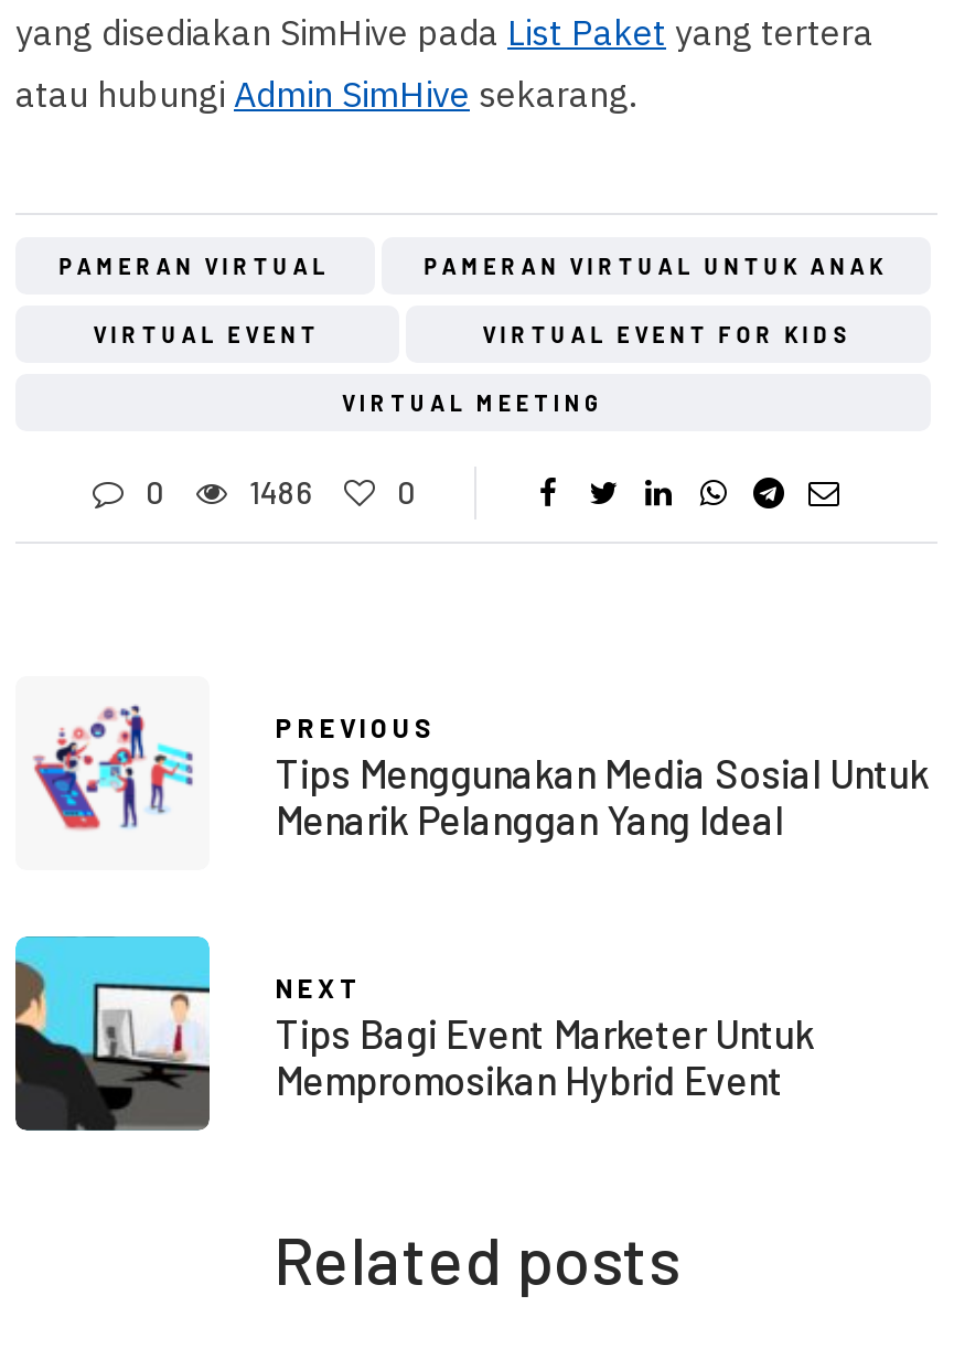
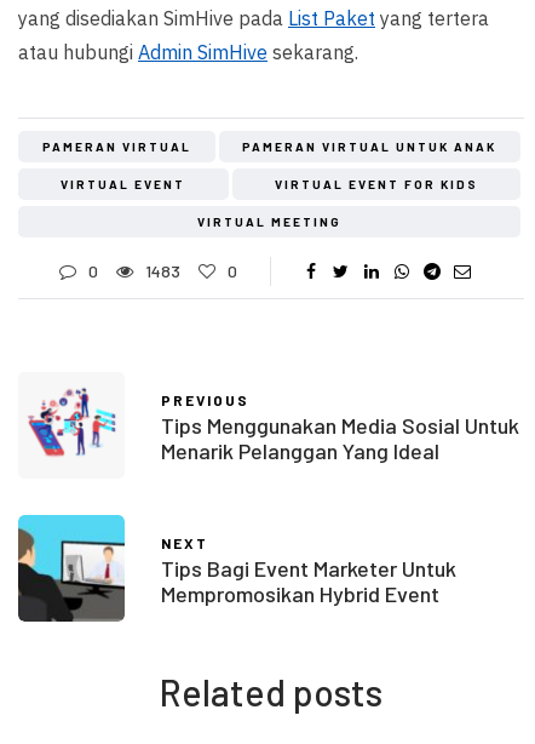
- 1486
+ 1483
